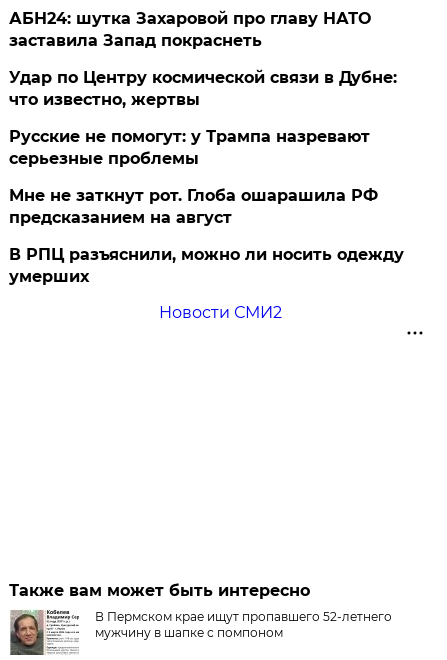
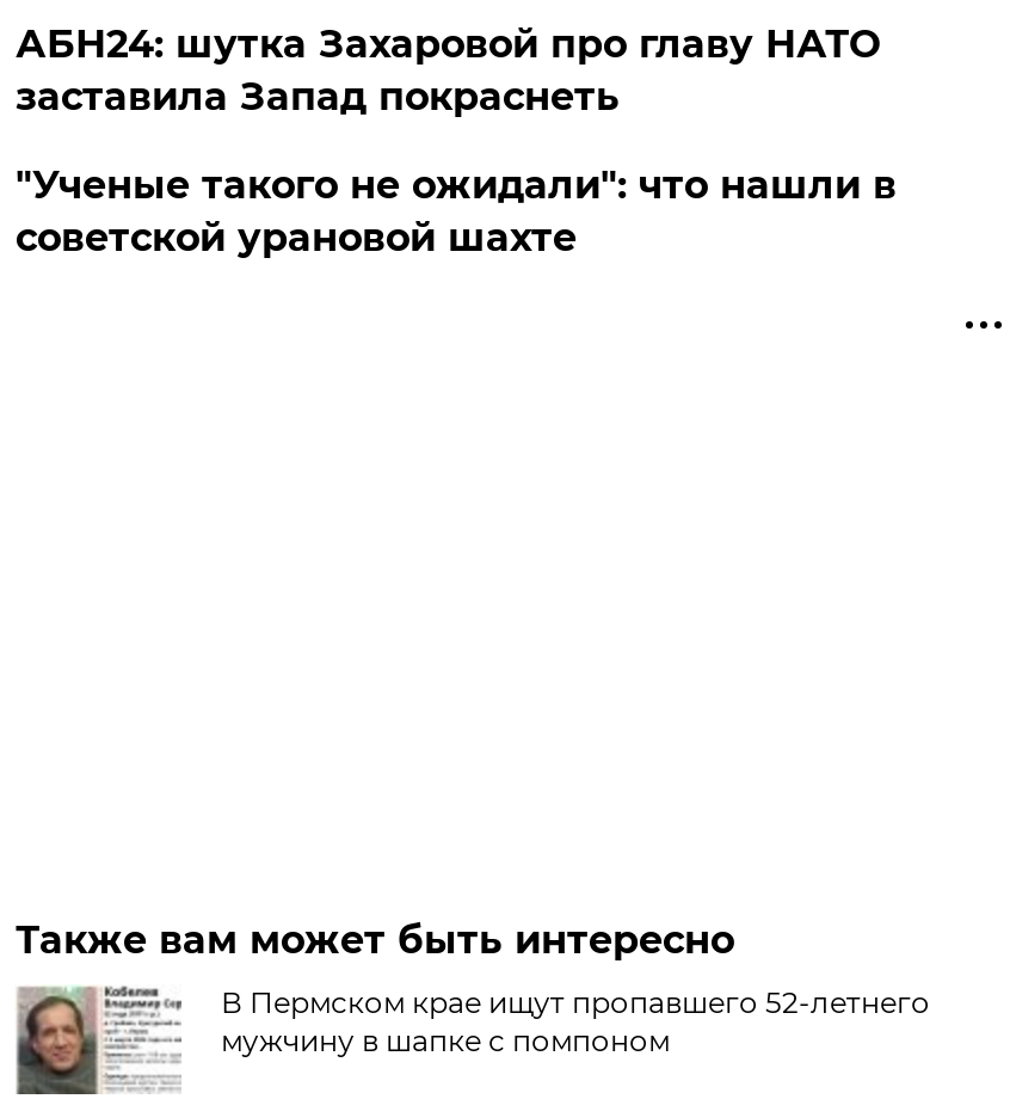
- Удар по Центру космической связи в Дубне:
- что известно, жертвы
- Русские не помогут: у Трампа назревают
- серьезные проблемы
- Мне не заткнут рот. Глоба ошарашила РФ
- предсказанием на август
- В РПЦ разъяснили, можно ли носить одежду
- умерших
- Новости СМИ2
+ "Ученые такого не ожидали": что нашли в
+ советской урановой шахте
